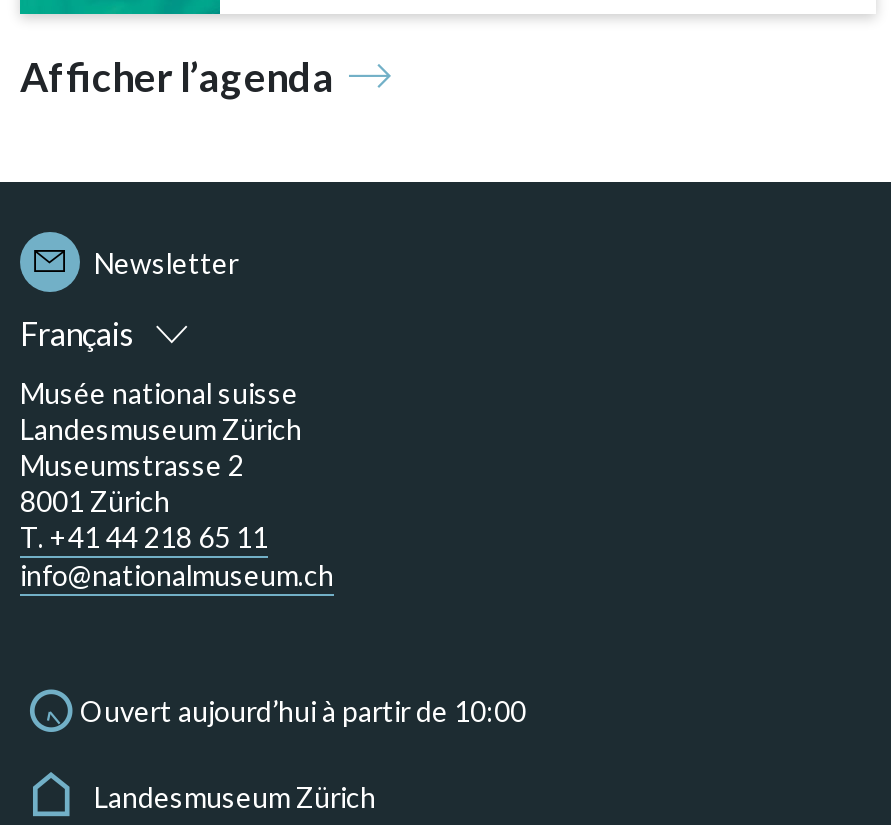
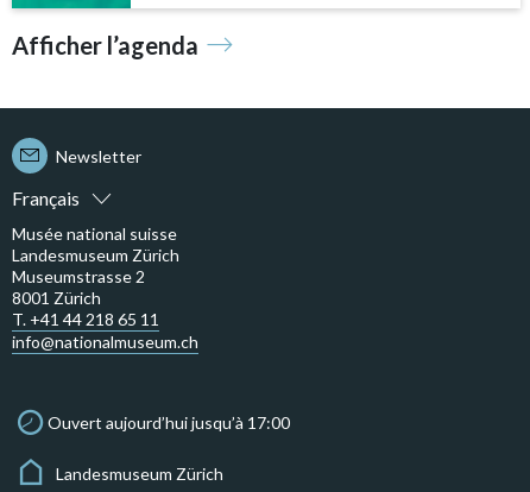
- Ouvert aujourd’hui à partir de 10:00
+ Ouvert aujourd’hui jusqu’à 17:00
